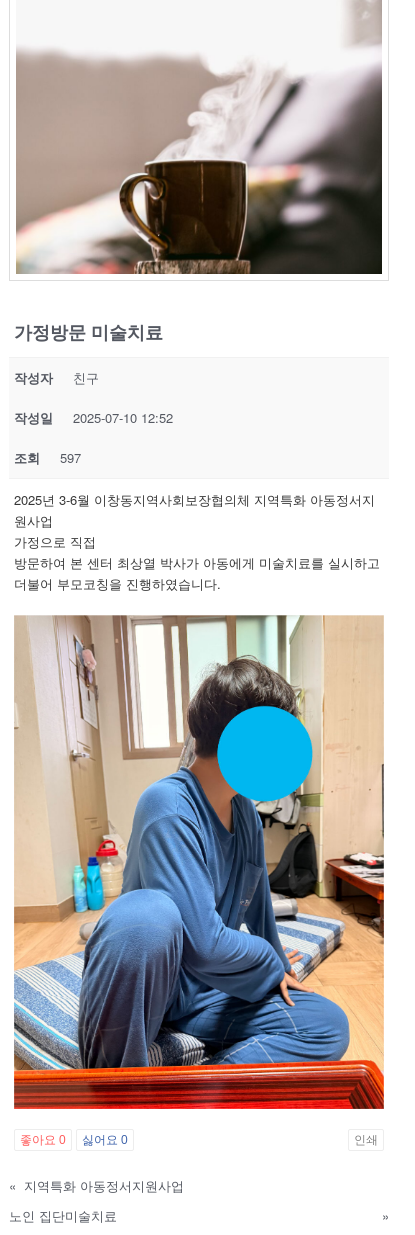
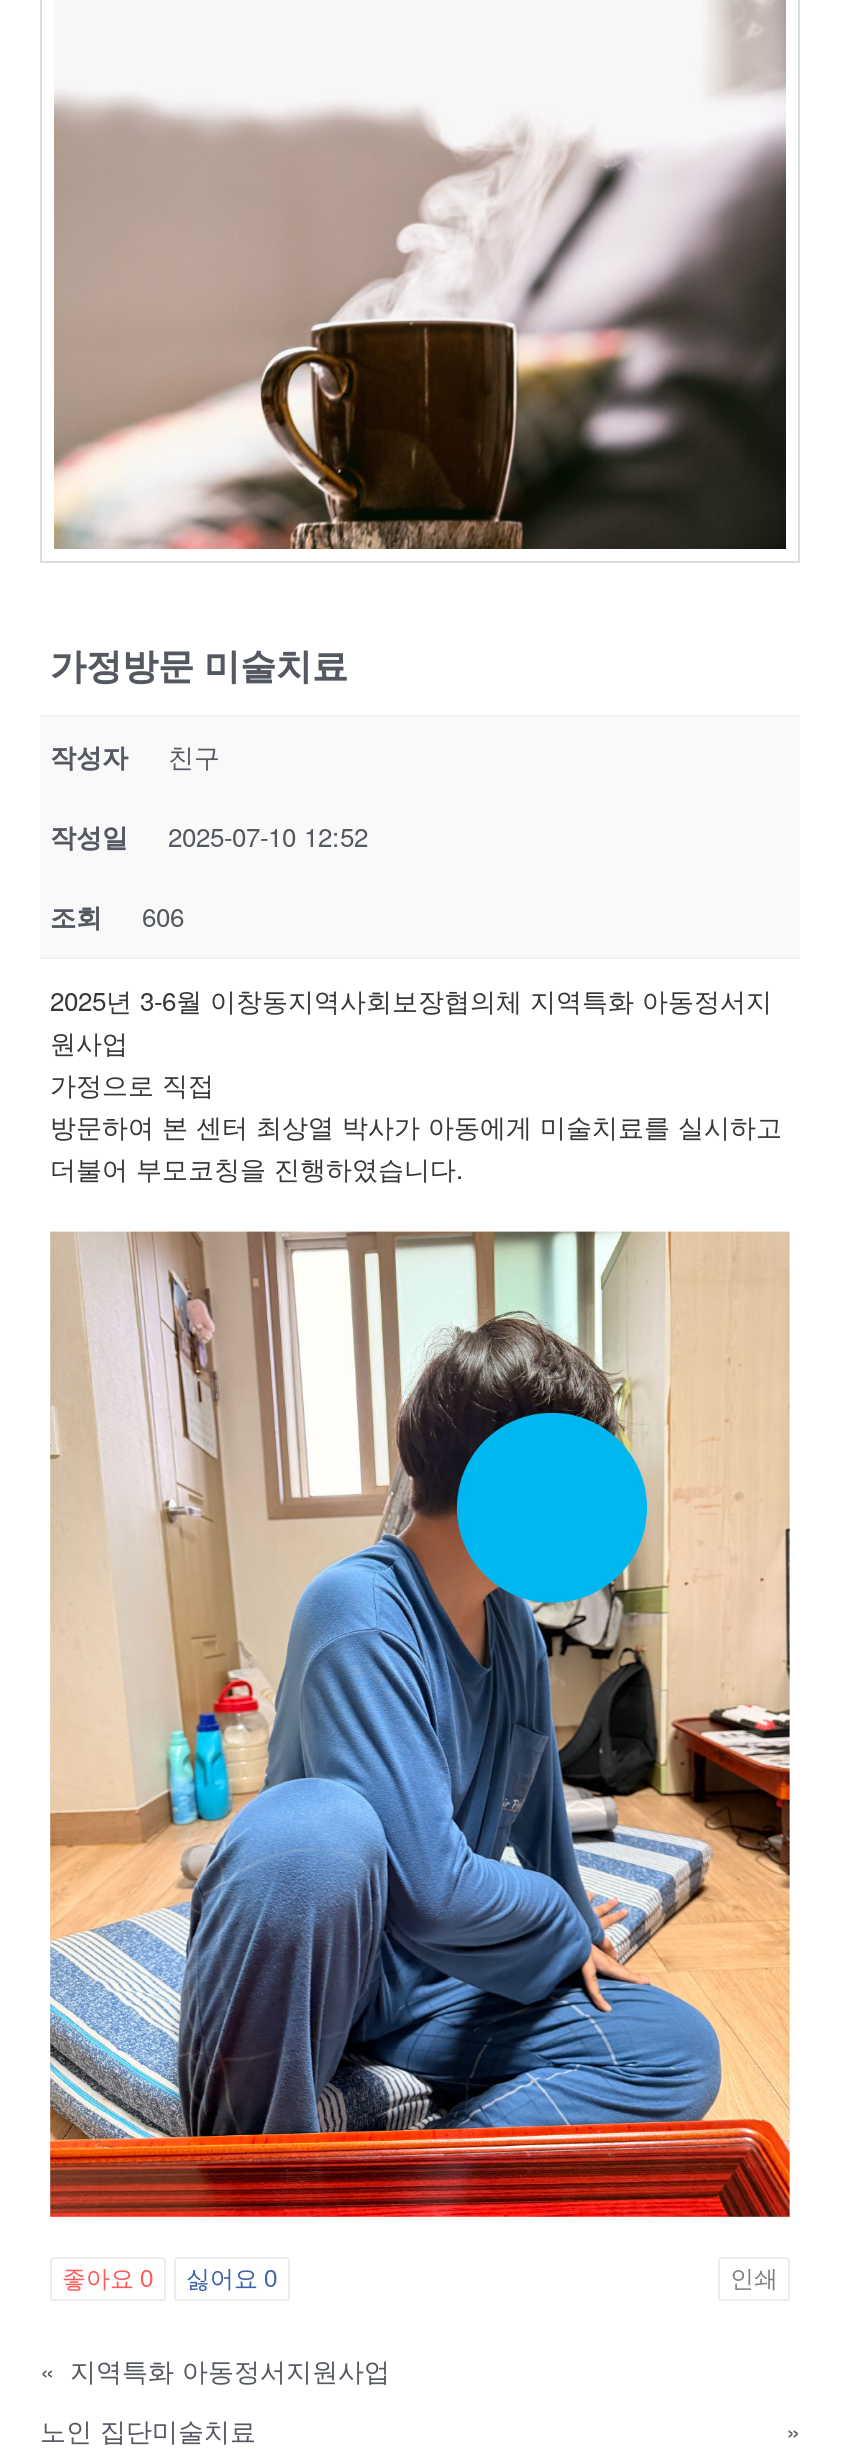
- 조회 597
+ 조회 606
